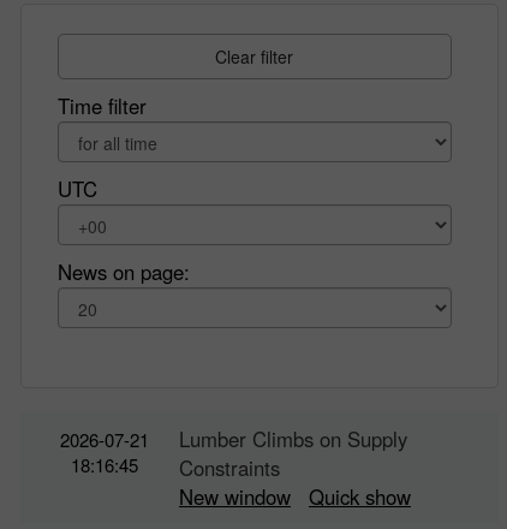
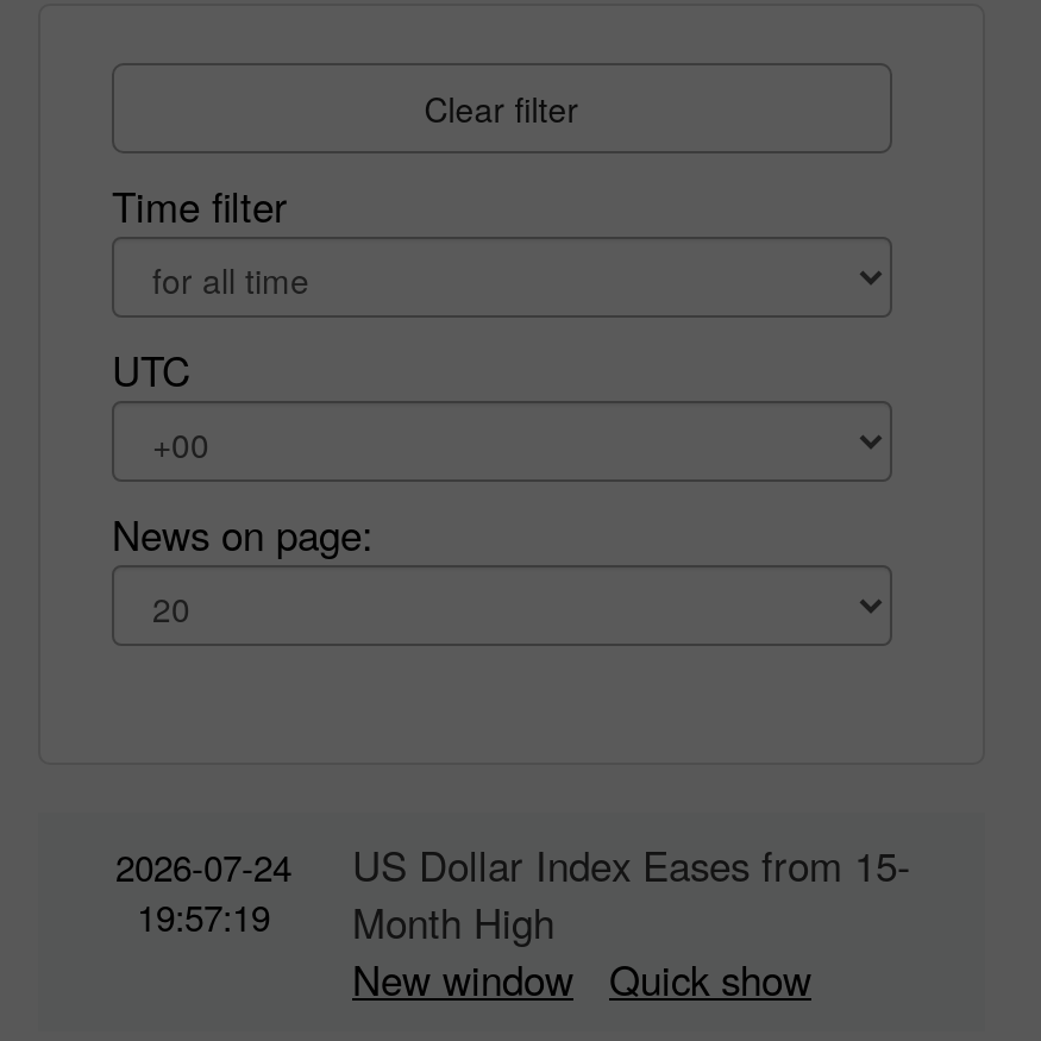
- 2026-07-21
- 18:16:45
+ 2026-07-24
+ 19:57:19

- Lumber Climbs on Supply
- Constraints
+ US Dollar Index Eases from 15-
+ Month High
